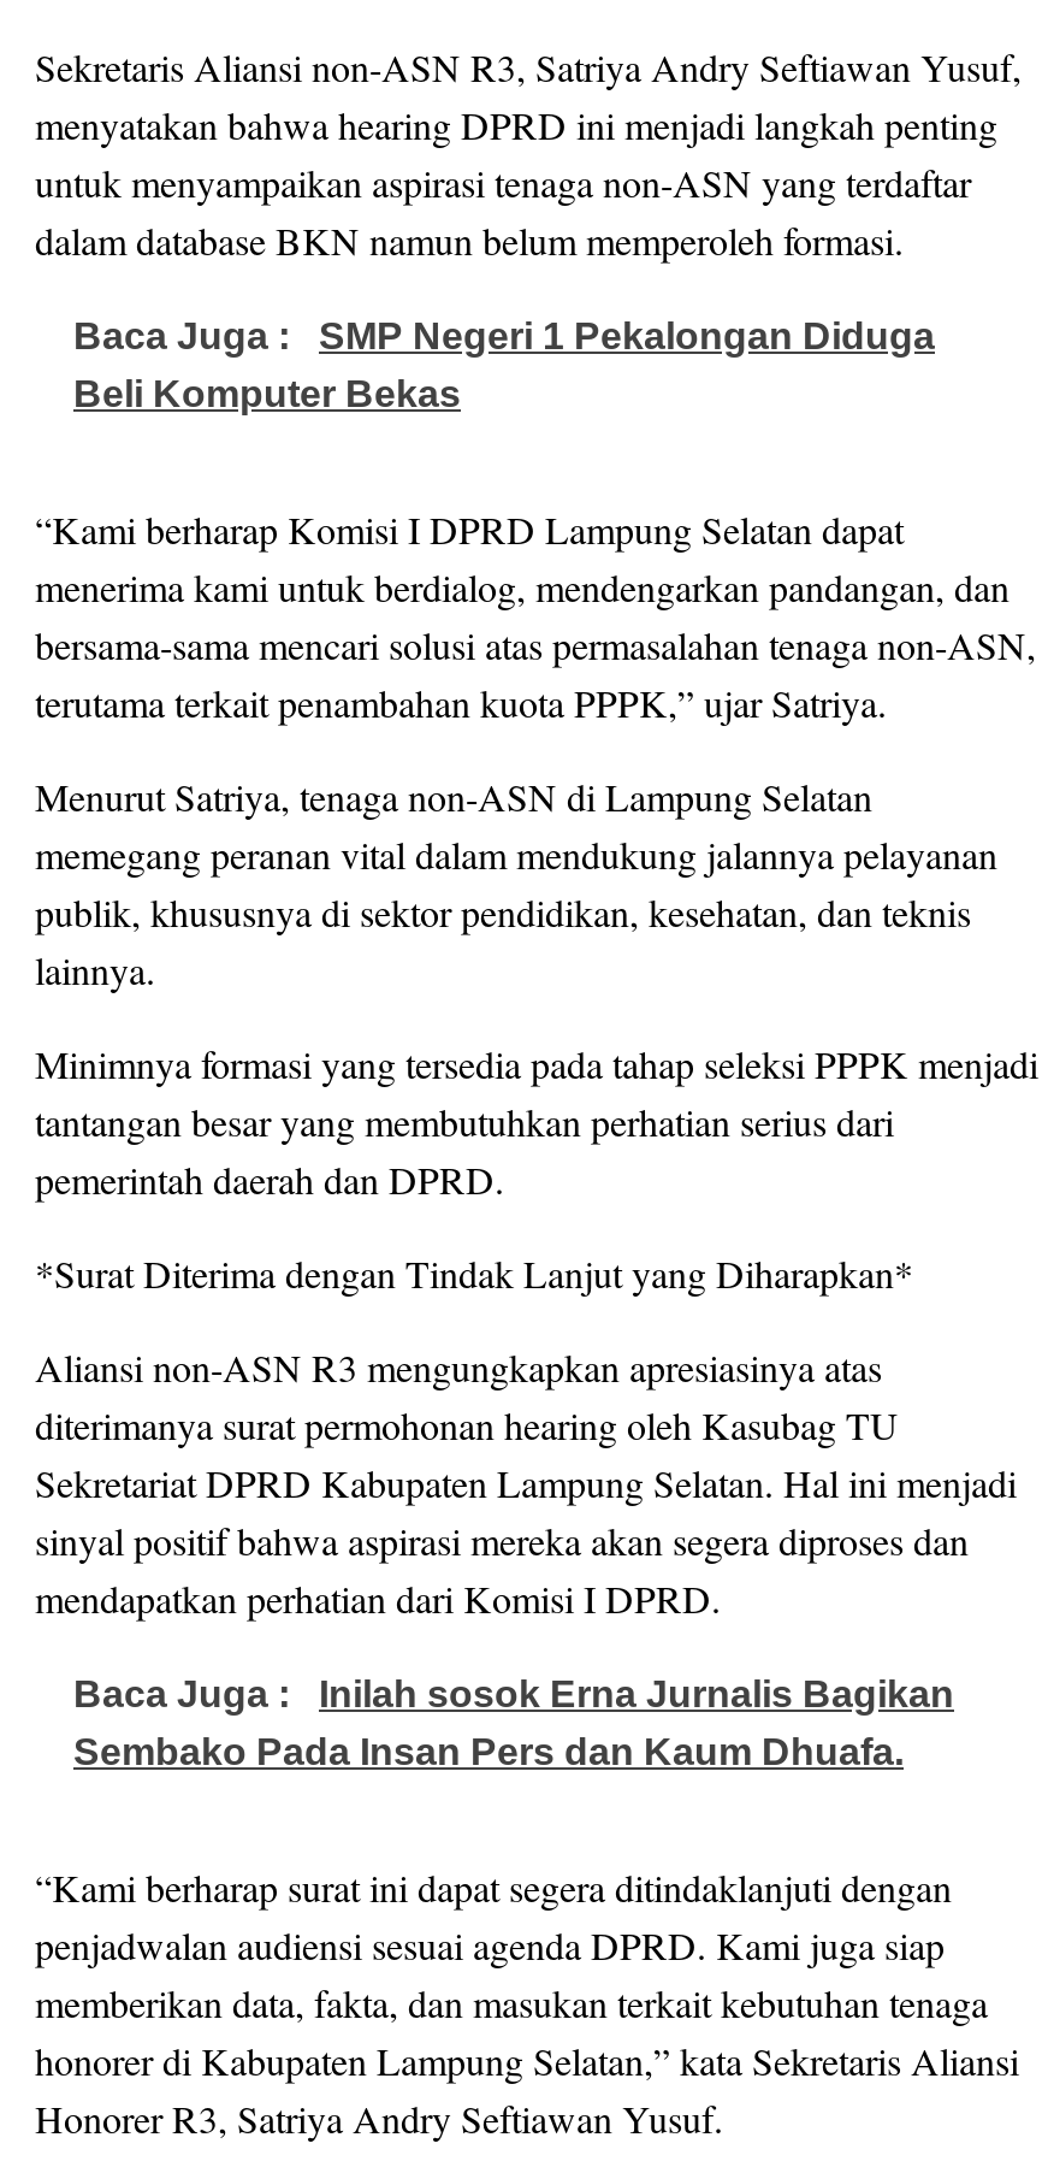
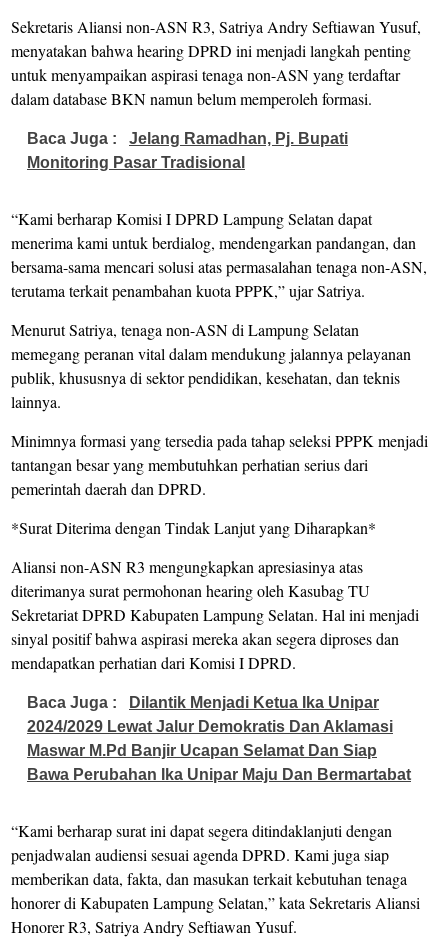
- Baca Juga : SMP Negeri 1 Pekalongan Diduga
- Beli Komputer Bekas
+ Baca Juga : Jelang Ramadhan, Pj. Bupati
+ Monitoring Pasar Tradisional

- Baca Juga : Inilah sosok Erna Jurnalis Bagikan
- Sembako Pada Insan Pers dan Kaum Dhuafa.
+ Baca Juga : Dilantik Menjadi Ketua Ika Unipar
+ 2024/2029 Lewat Jalur Demokratis Dan Aklamasi
+ Maswar M.Pd Banjir Ucapan Selamat Dan Siap
+ Bawa Perubahan Ika Unipar Maju Dan Bermartabat
